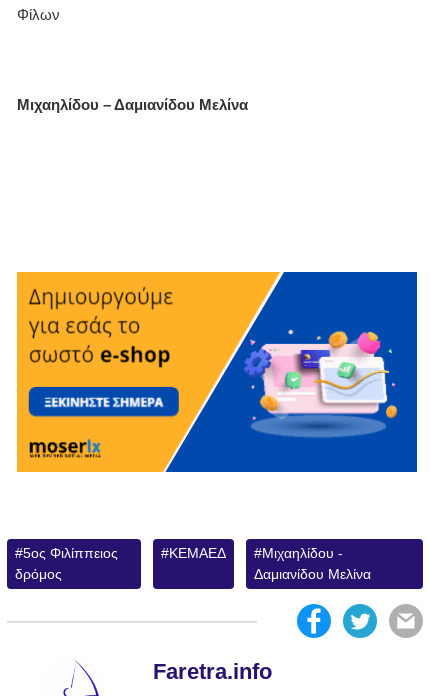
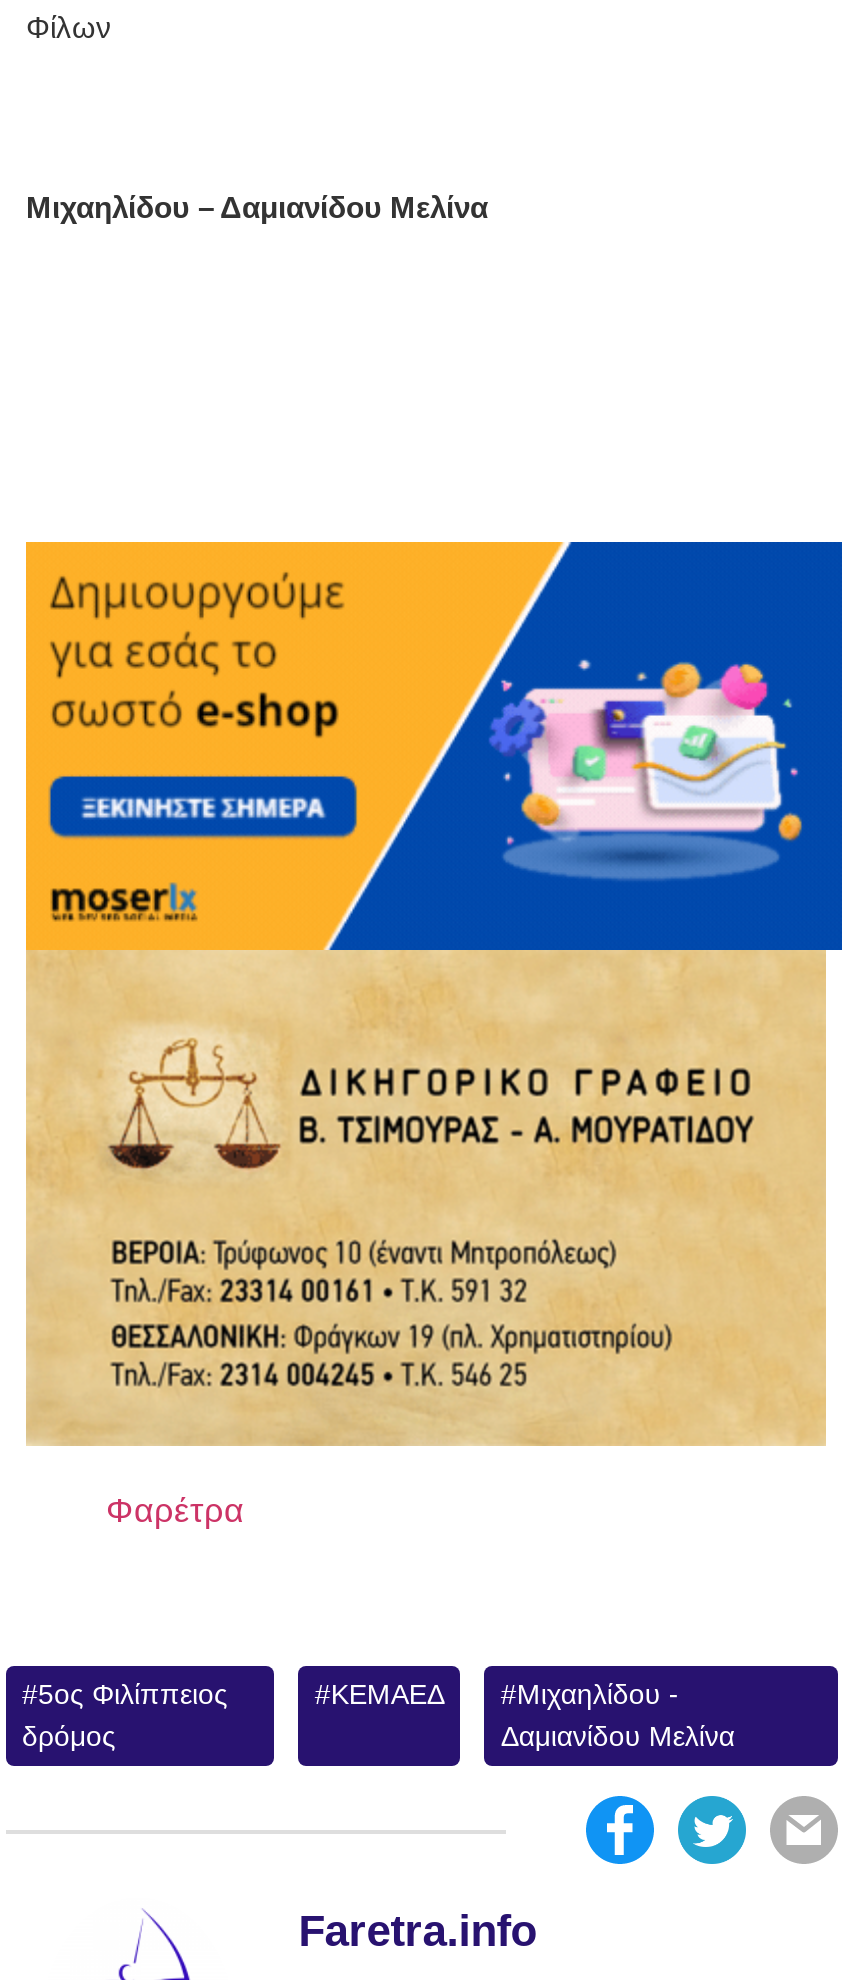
+ Φαρέτρα

- [image]
+ [image]
